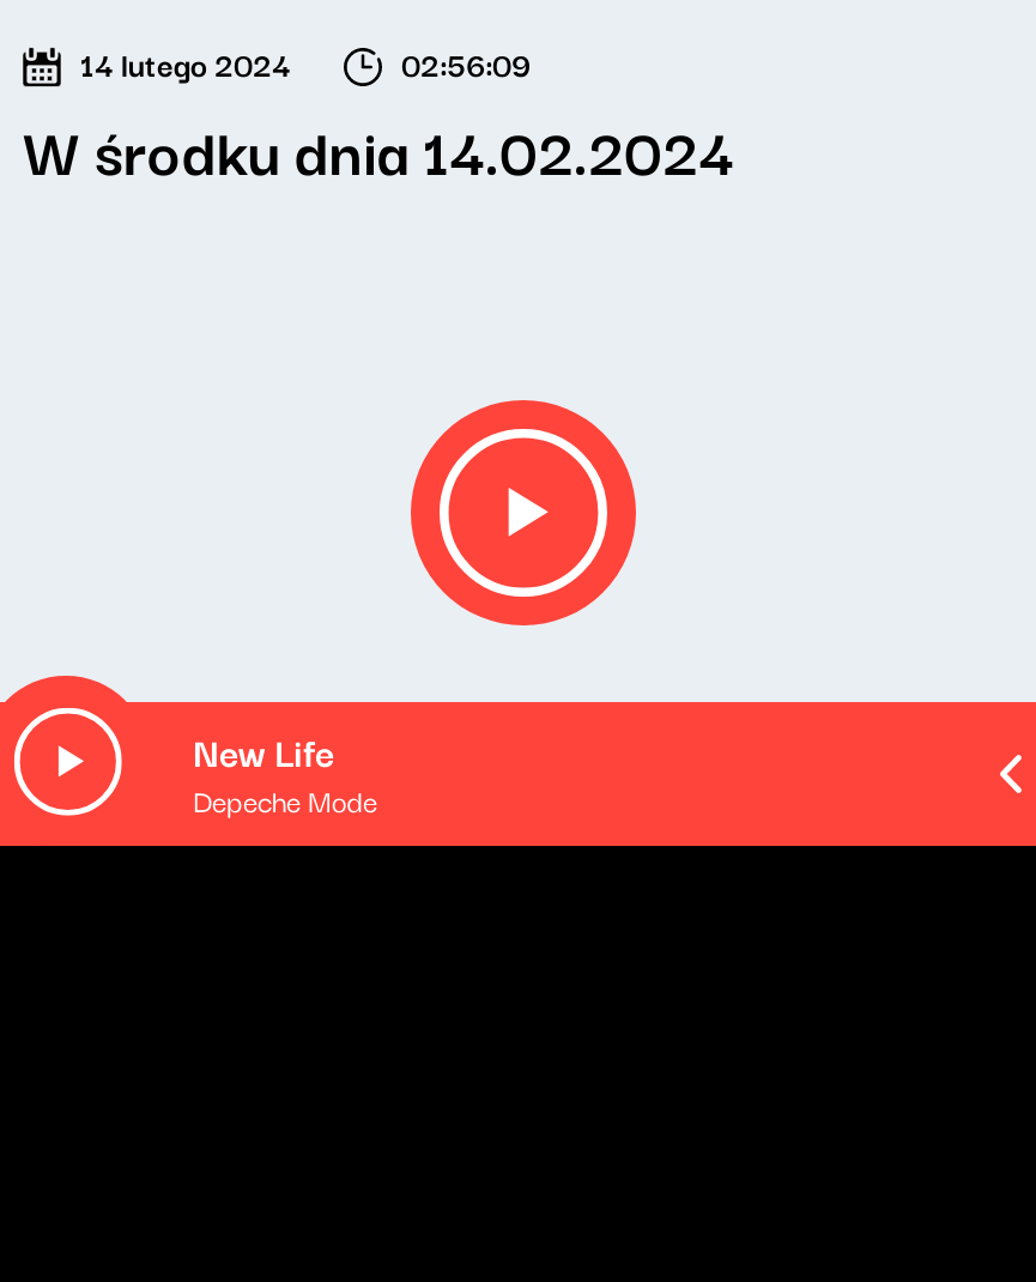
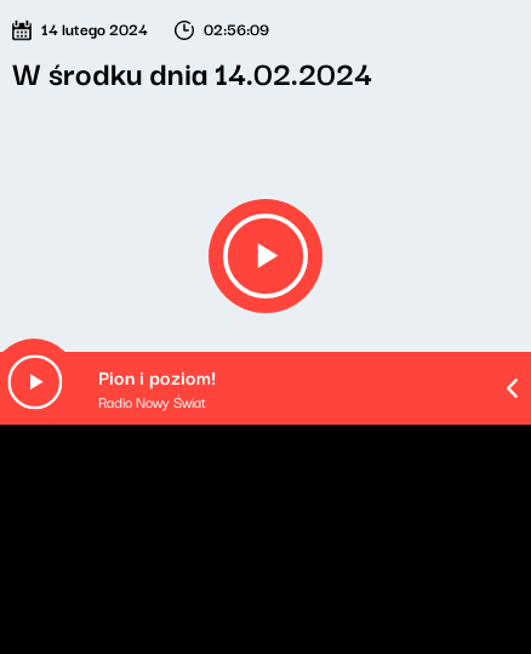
- New Life
- Depeche Mode
+ Pion i poziom!
+ Radio Nowy Świat
